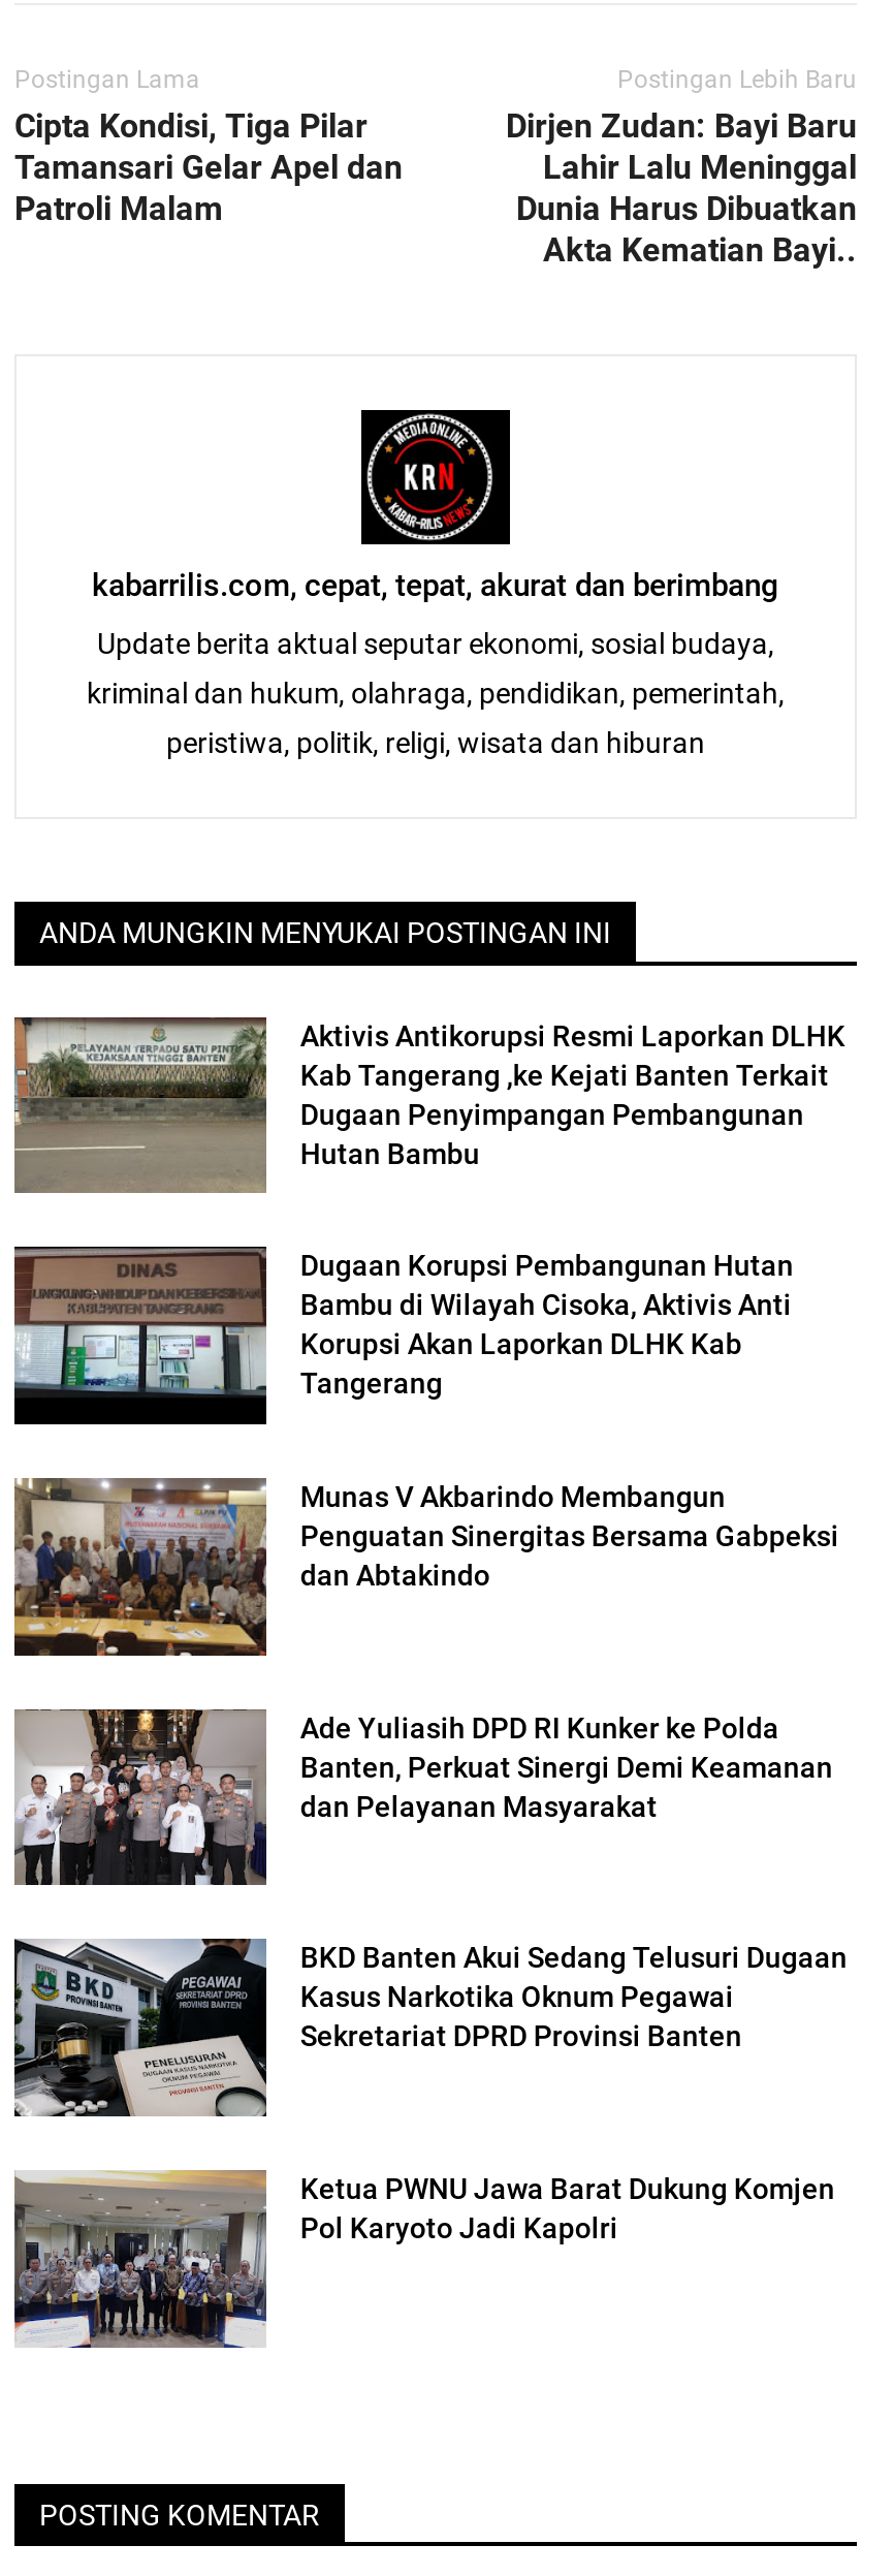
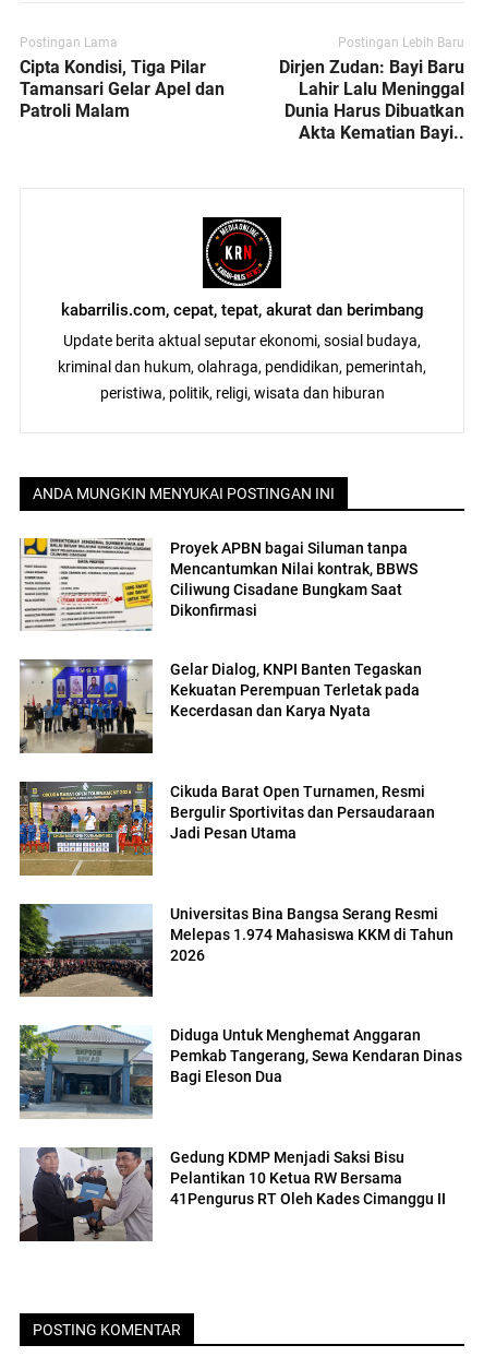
- [image]
- Aktivis Antikorupsi Resmi Laporkan DLHK
- Kab Tangerang ,ke Kejati Banten Terkait
- Dugaan Penyimpangan Pembangunan
- Hutan Bambu
+ [image]
+ Proyek APBN bagai Siluman tanpa
+ Mencantumkan Nilai kontrak, BBWS
+ Ciliwung Cisadane Bungkam Saat
+ Dikonfirmasi

- [image]
- Dugaan Korupsi Pembangunan Hutan
- Bambu di Wilayah Cisoka, Aktivis Anti
- Korupsi Akan Laporkan DLHK Kab
- Tangerang
+ [image]
+ Gelar Dialog, KNPI Banten Tegaskan
+ Kekuatan Perempuan Terletak pada
+ Kecerdasan dan Karya Nyata

- [image]
- Munas V Akbarindo Membangun
- Penguatan Sinergitas Bersama Gabpeksi
- dan Abtakindo
+ [image]
+ Cikuda Barat Open Turnamen, Resmi
+ Bergulir Sportivitas dan Persaudaraan
+ Jadi Pesan Utama

- [image]
- Ade Yuliasih DPD RI Kunker ke Polda
- Banten, Perkuat Sinergi Demi Keamanan
- dan Pelayanan Masyarakat
+ [image]
+ Universitas Bina Bangsa Serang Resmi
+ Melepas 1.974 Mahasiswa KKM di Tahun
+ 2026

- [image]
- BKD Banten Akui Sedang Telusuri Dugaan
- Kasus Narkotika Oknum Pegawai
- Sekretariat DPRD Provinsi Banten
+ [image]
+ Diduga Untuk Menghemat Anggaran
+ Pemkab Tangerang, Sewa Kendaran Dinas
+ Bagi Eleson Dua

- [image]
- Ketua PWNU Jawa Barat Dukung Komjen
- Pol Karyoto Jadi Kapolri
+ [image]
+ Gedung KDMP Menjadi Saksi Bisu
+ Pelantikan 10 Ketua RW Bersama
+ 41Pengurus RT Oleh Kades Cimanggu II
